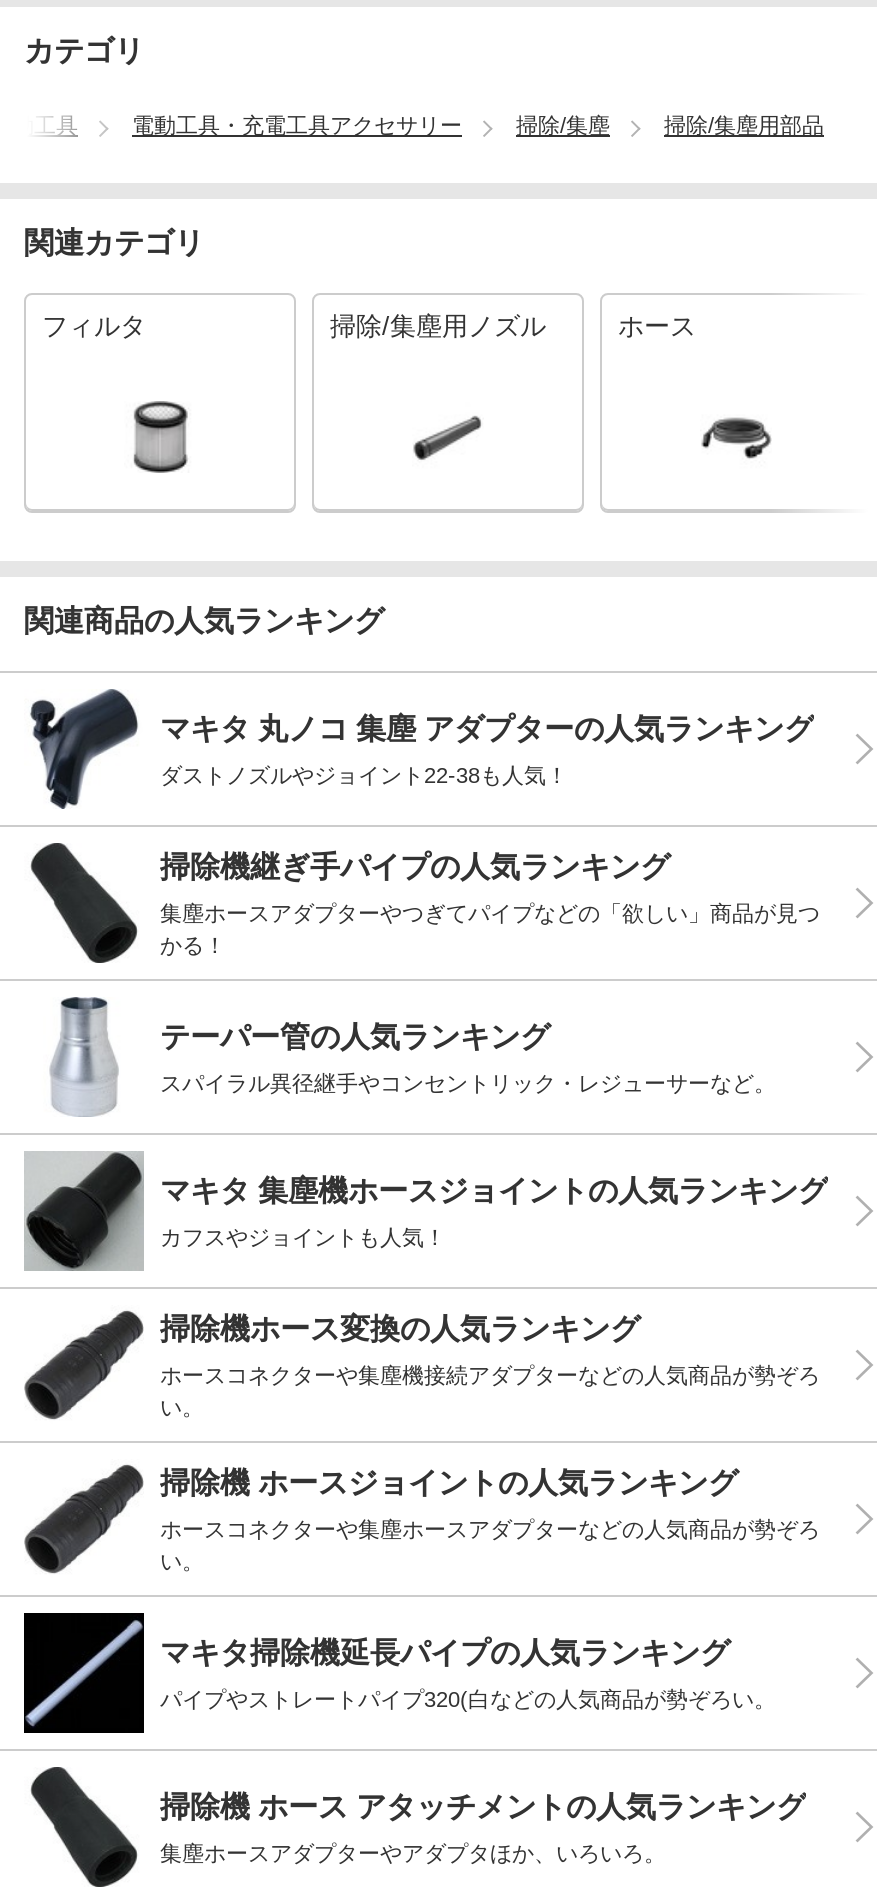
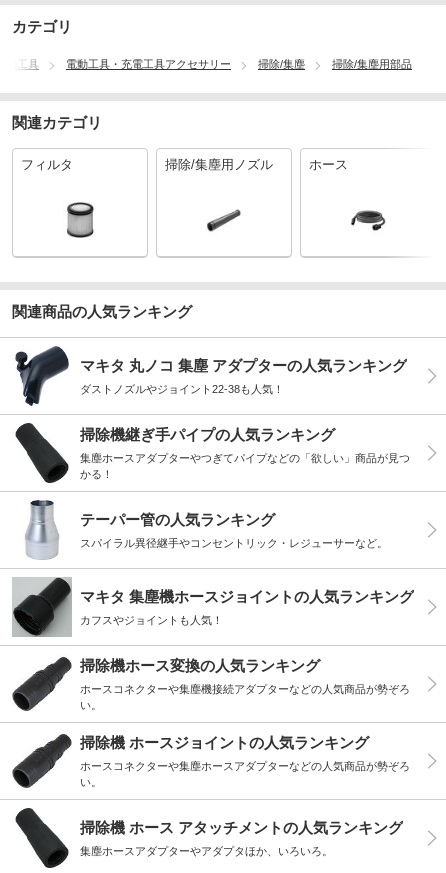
- [image]
- マキタ掃除機延長パイプの人気ランキング
- パイプやストレートパイプ320(白などの人気商品が勢ぞろい。
